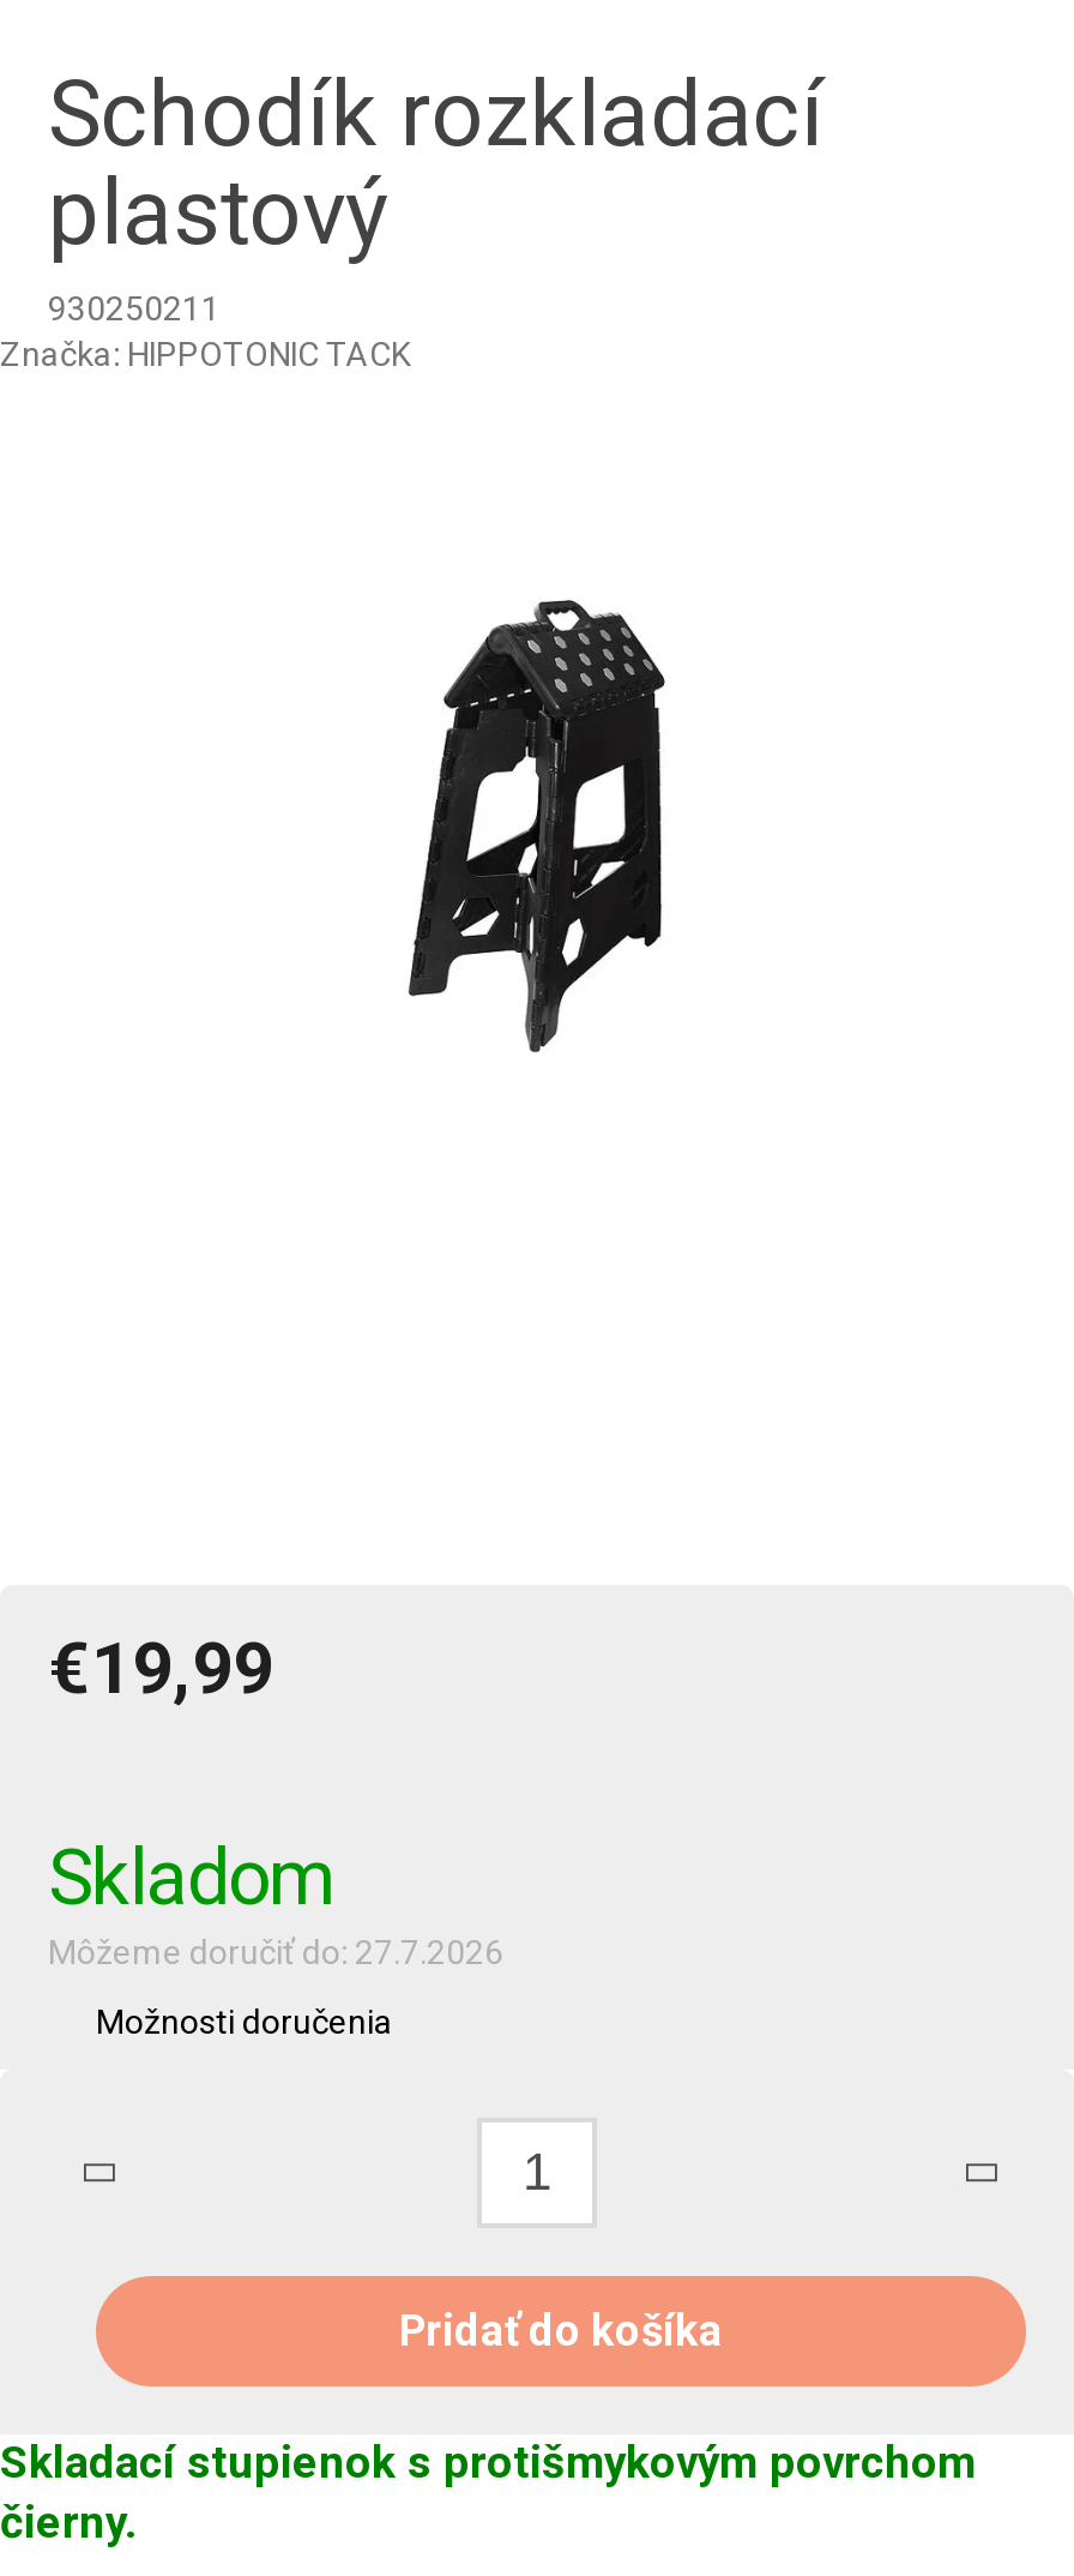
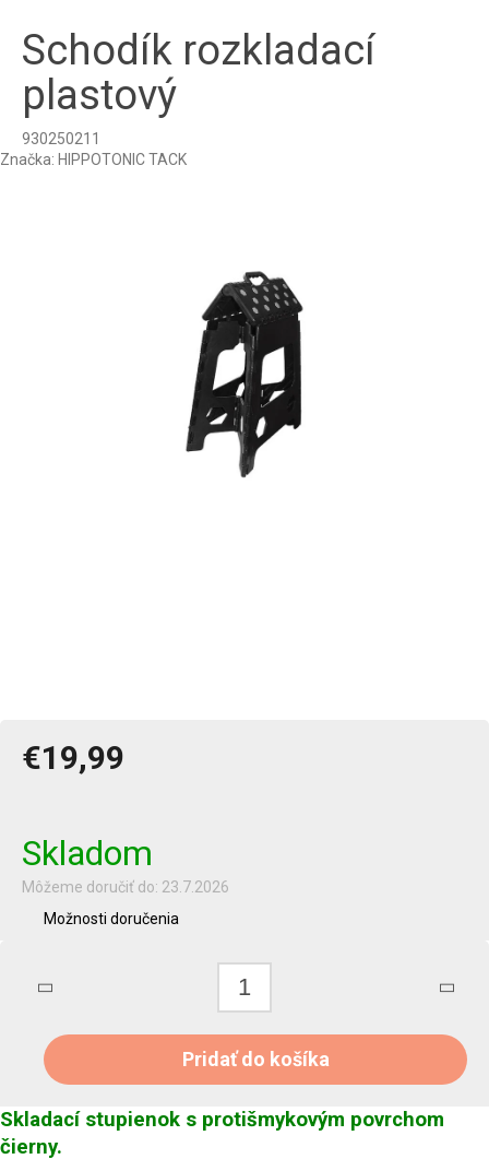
- Môžeme doručiť do: 27.7.2026
+ Môžeme doručiť do: 23.7.2026
